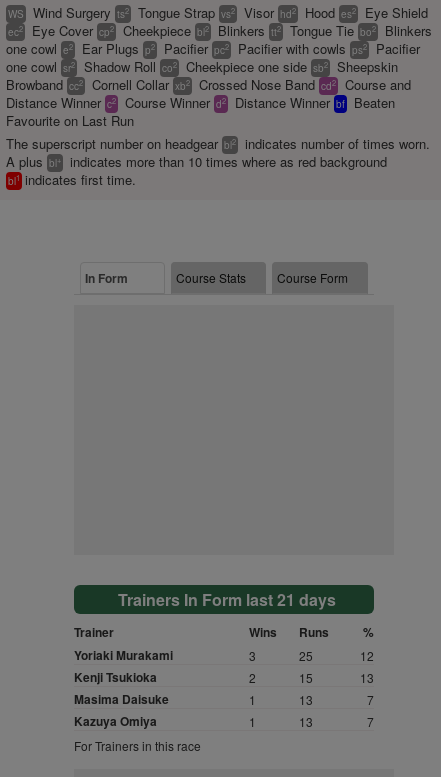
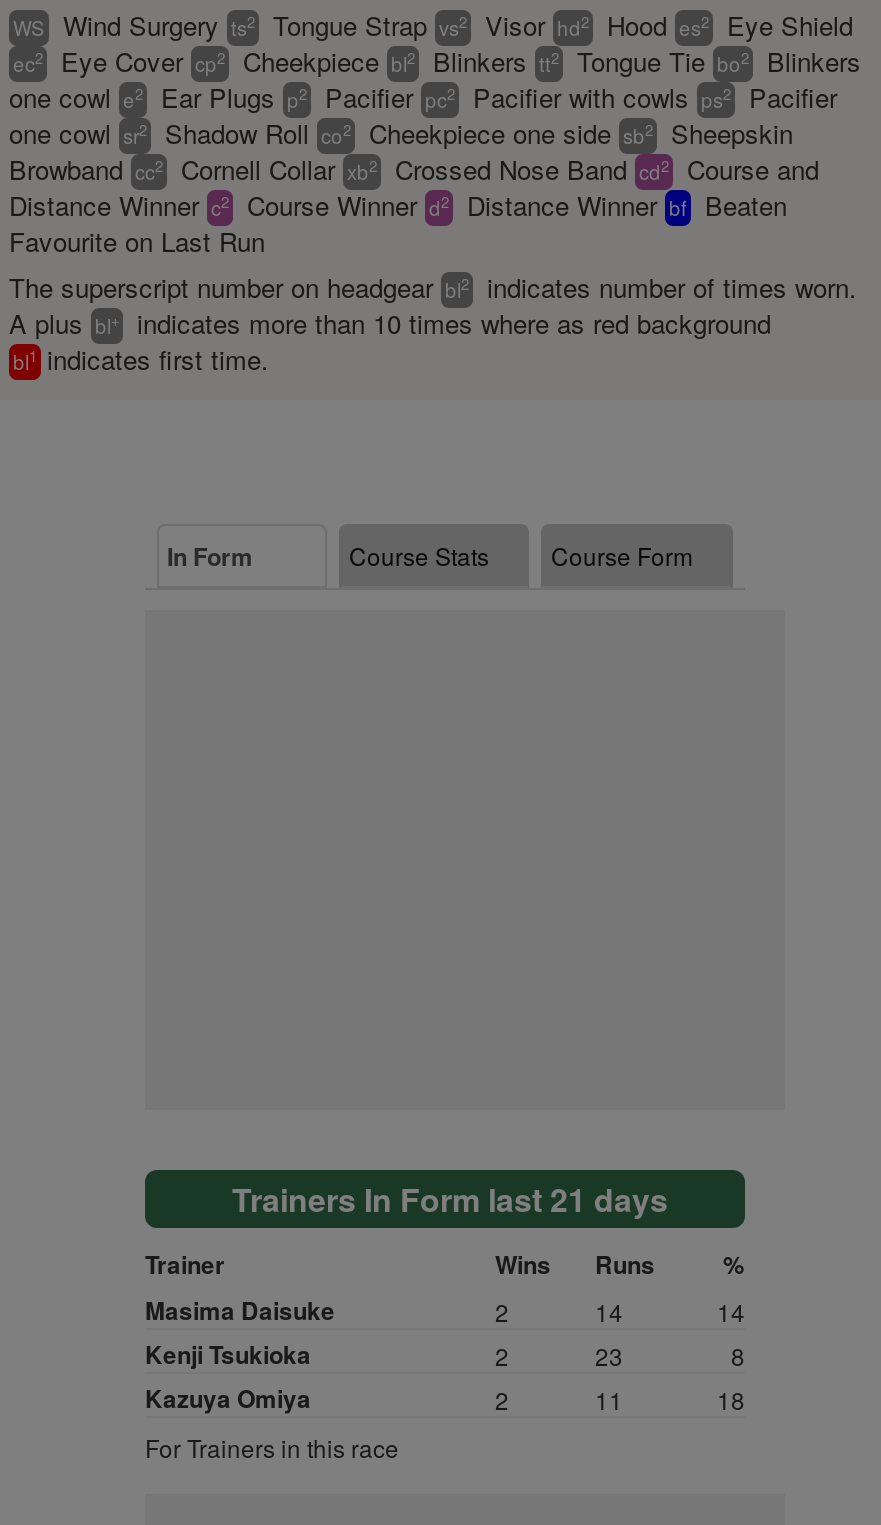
- Yoriaki Murakami
- 3
- 25
- 12
+ 2
+ 14
+ 14

- 15
- 13
- 1
- 13
- 7
+ 23
+ 8

moved up: Masima Daisuke

- 1
+ 2

- 13
+ 11

- 7
+ 18
